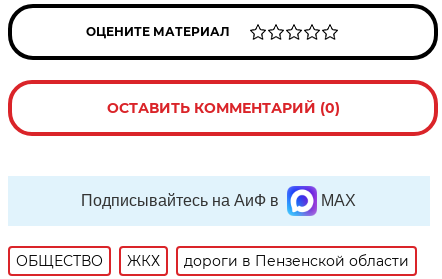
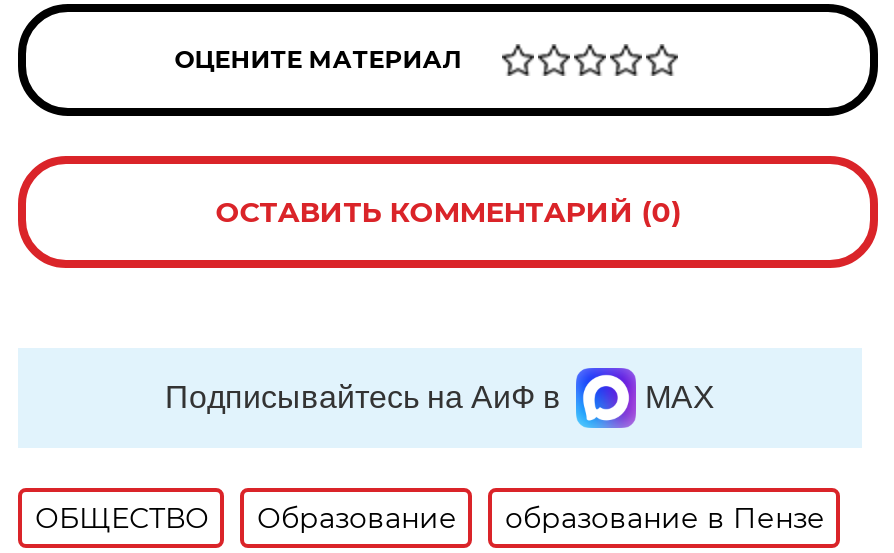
- ЖКХ
- дороги в Пензенской области
+ Образование
+ образование в Пензе
